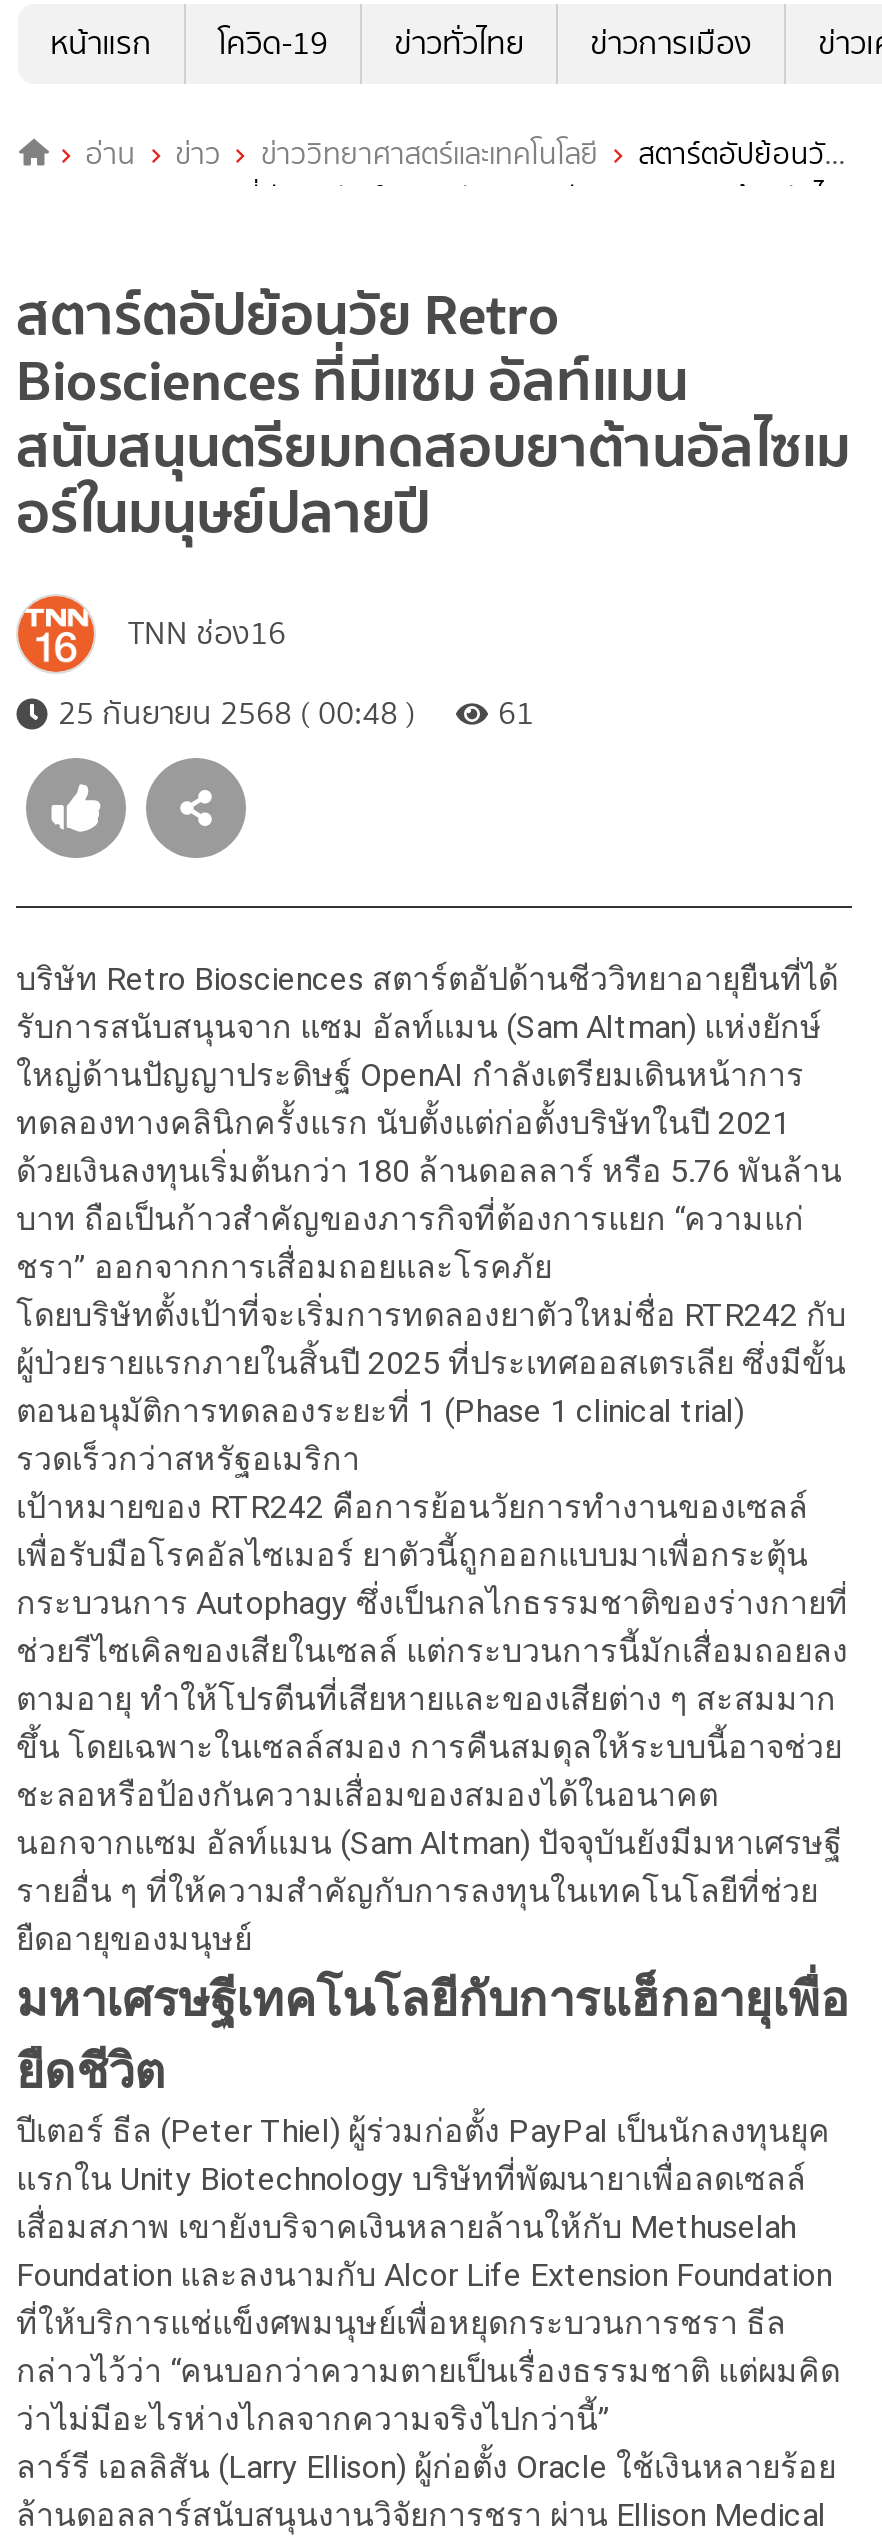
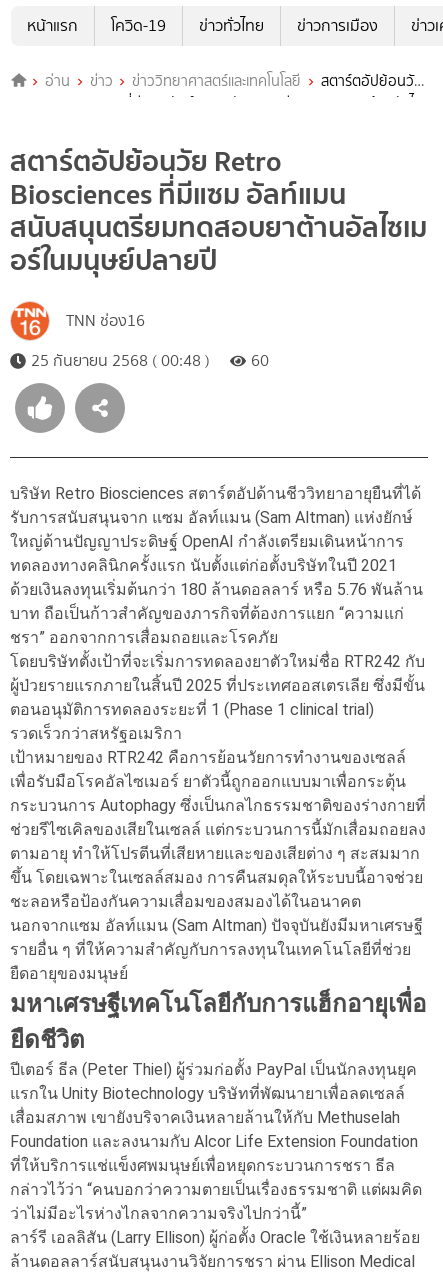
- 25 กันยายน 2568 ( 00:48 ) 61
+ 25 กันยายน 2568 ( 00:48 ) 60
